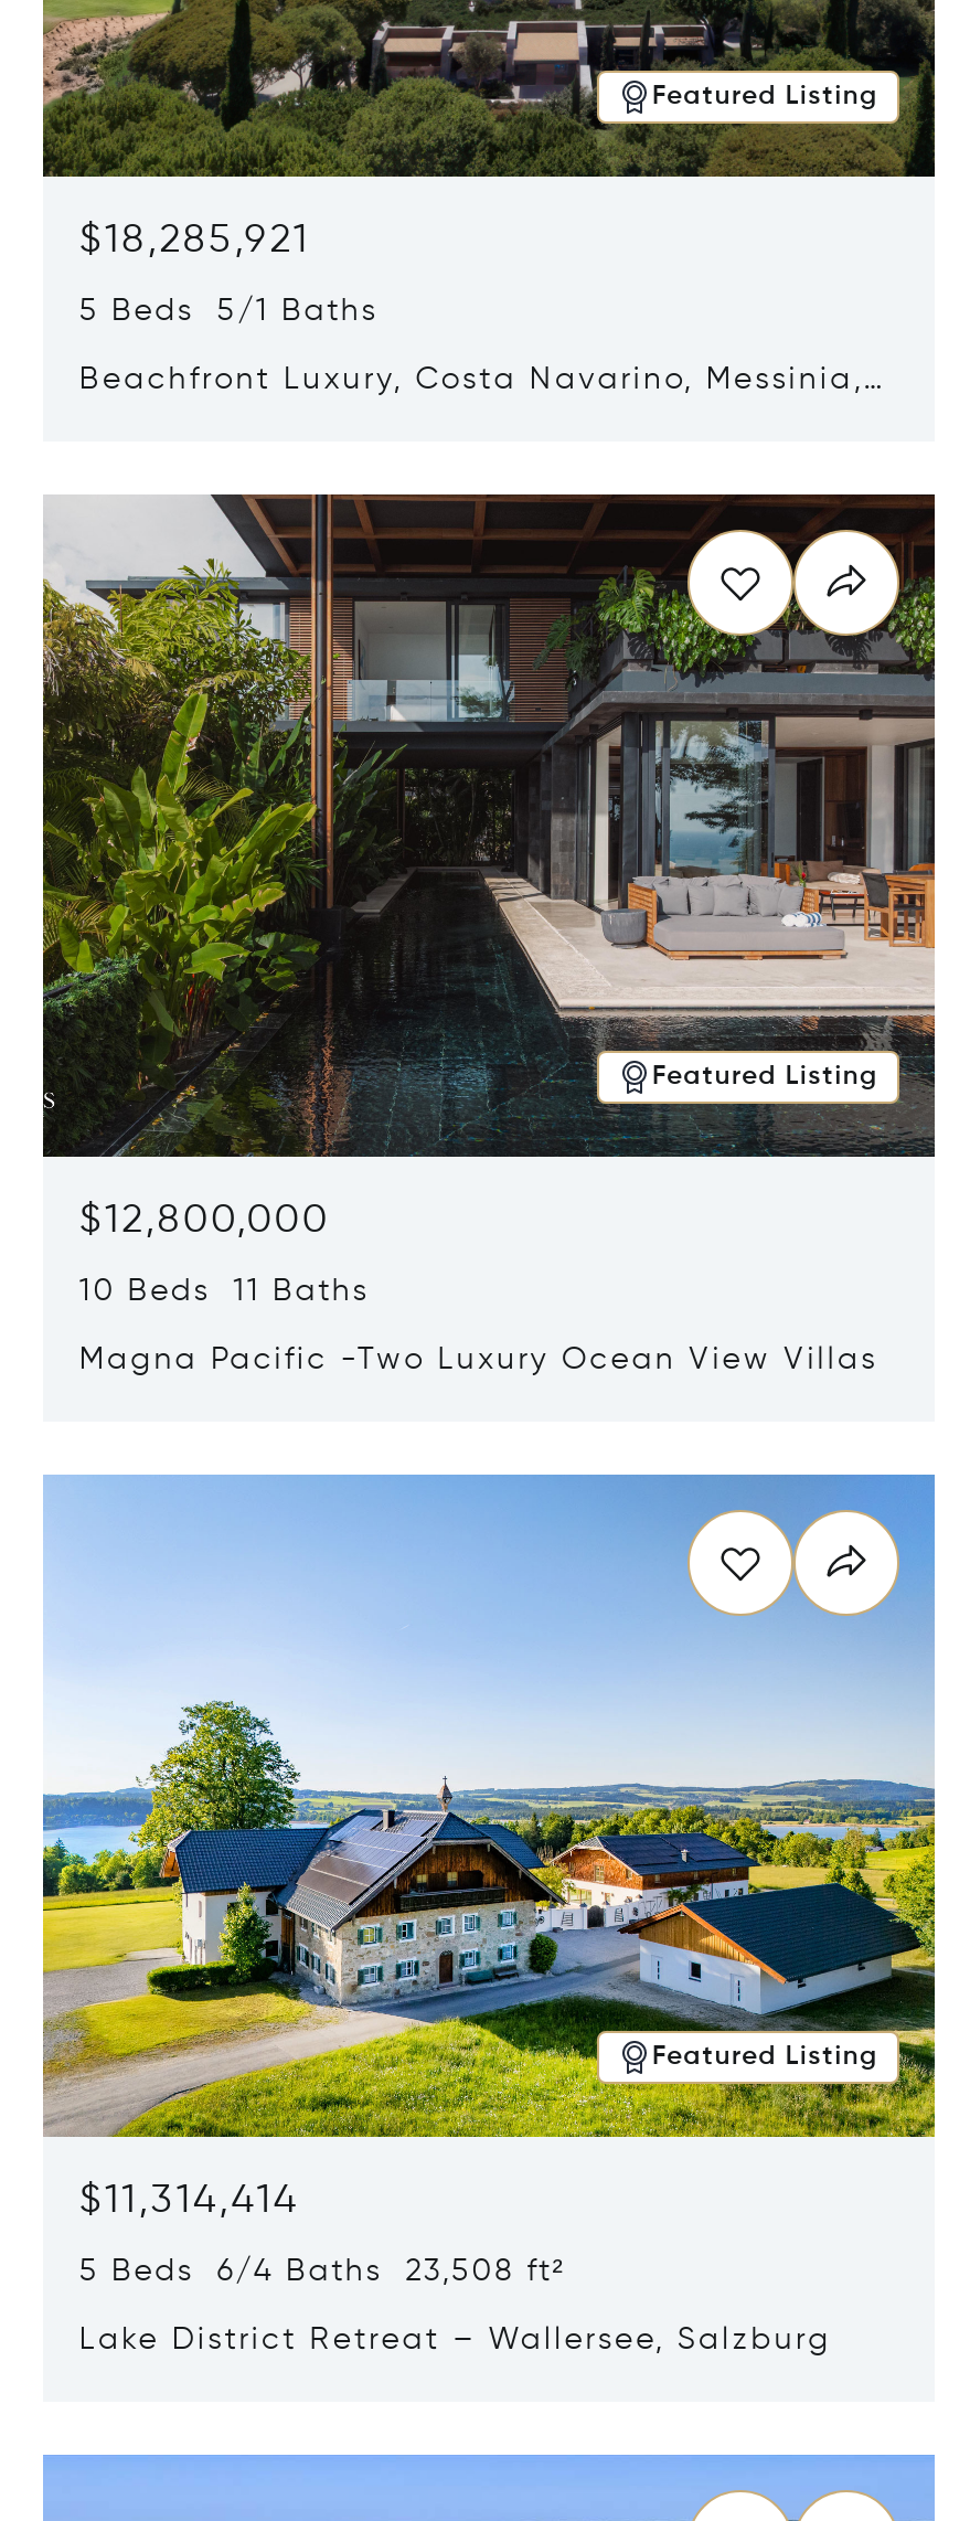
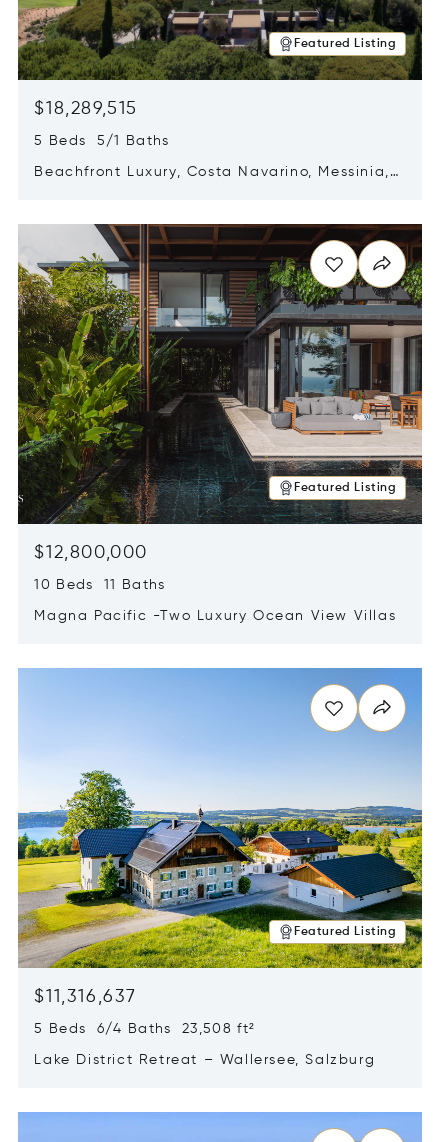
- $18,285,921
+ $18,289,515

- $11,314,414
+ $11,316,637
